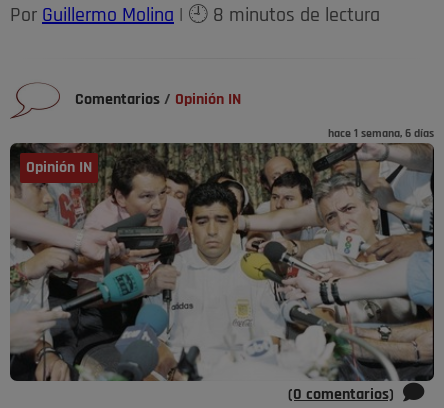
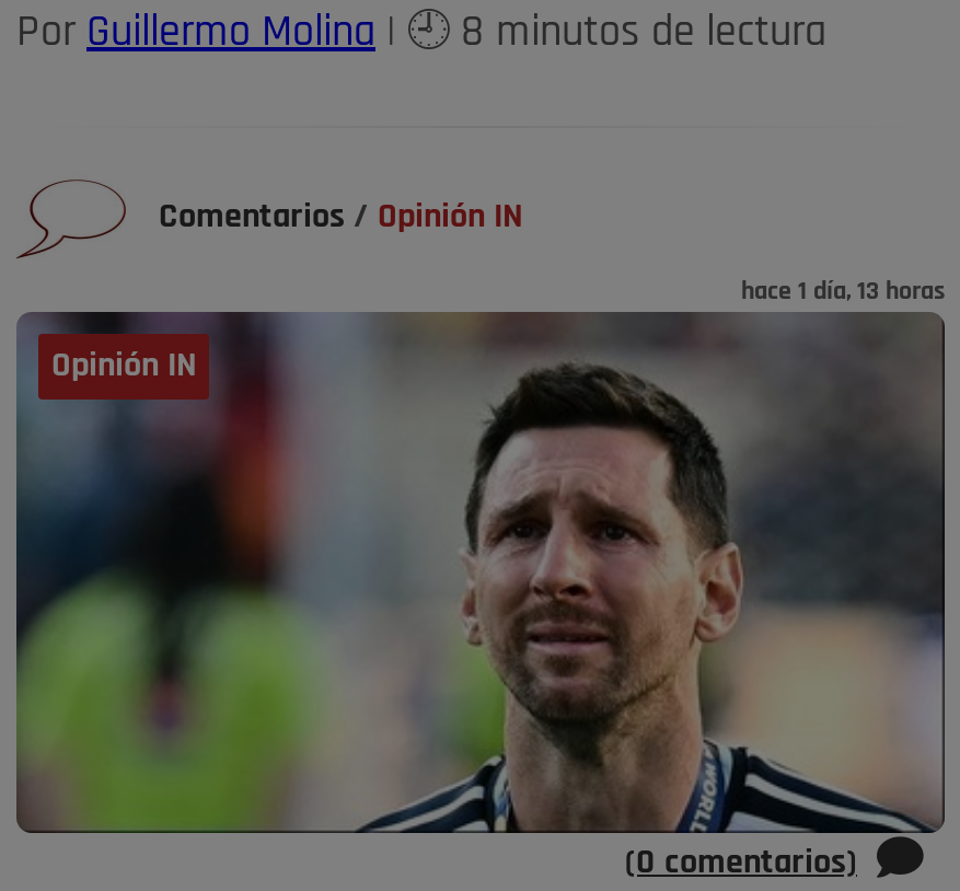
- hace 1 semana, 6 días
+ hace 1 día, 13 horas

- [image]
+ [image]
